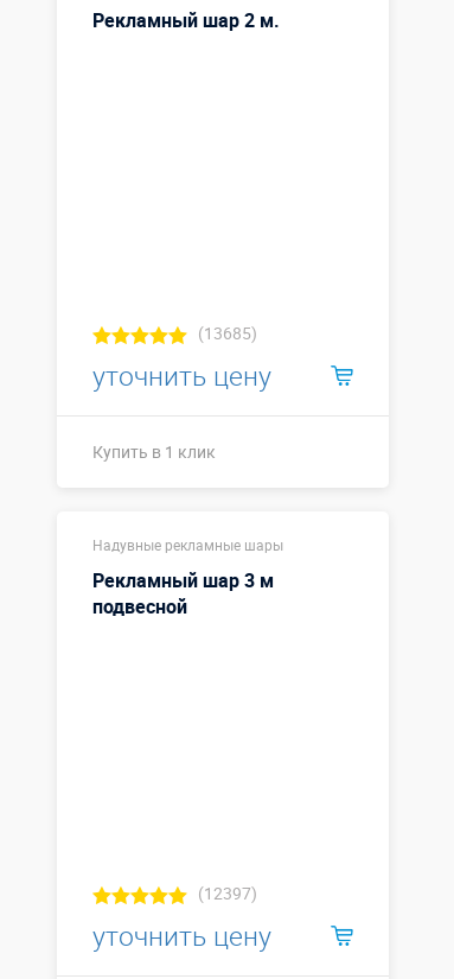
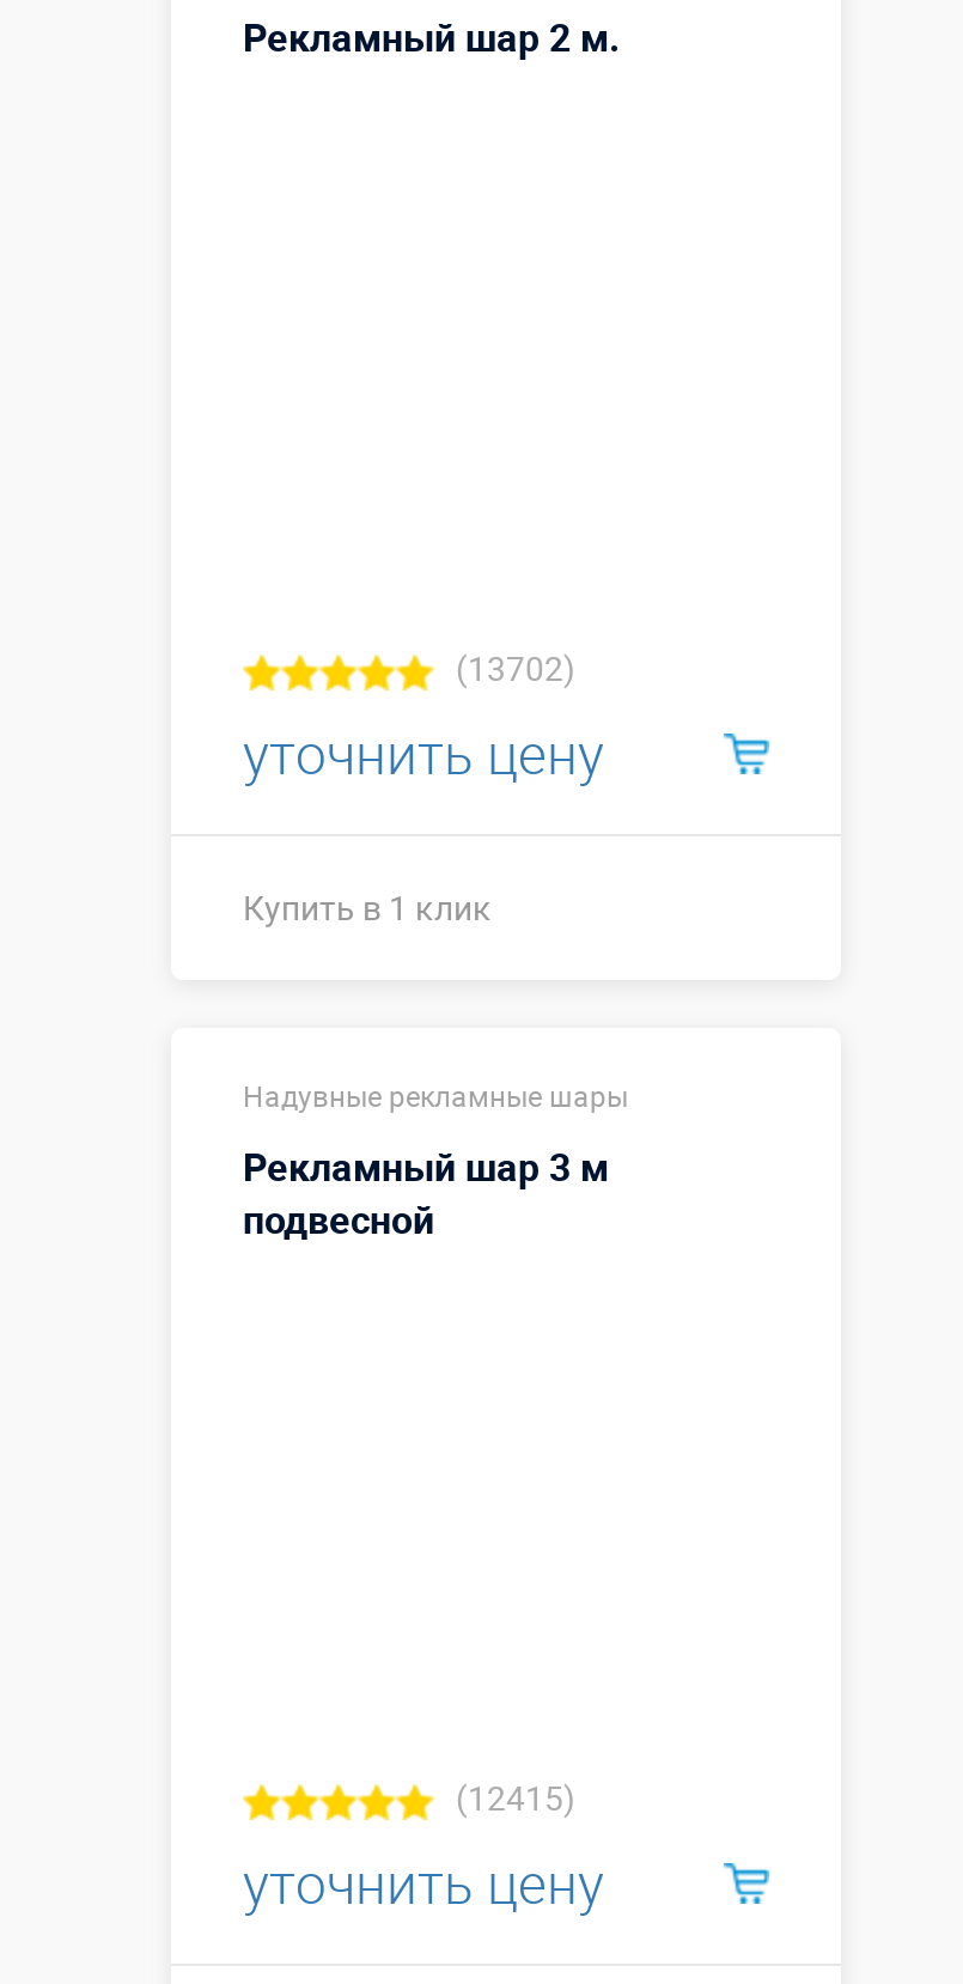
- (13685)
+ (13702)

- (12397)
+ (12415)
